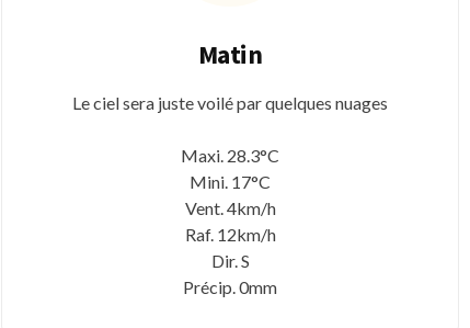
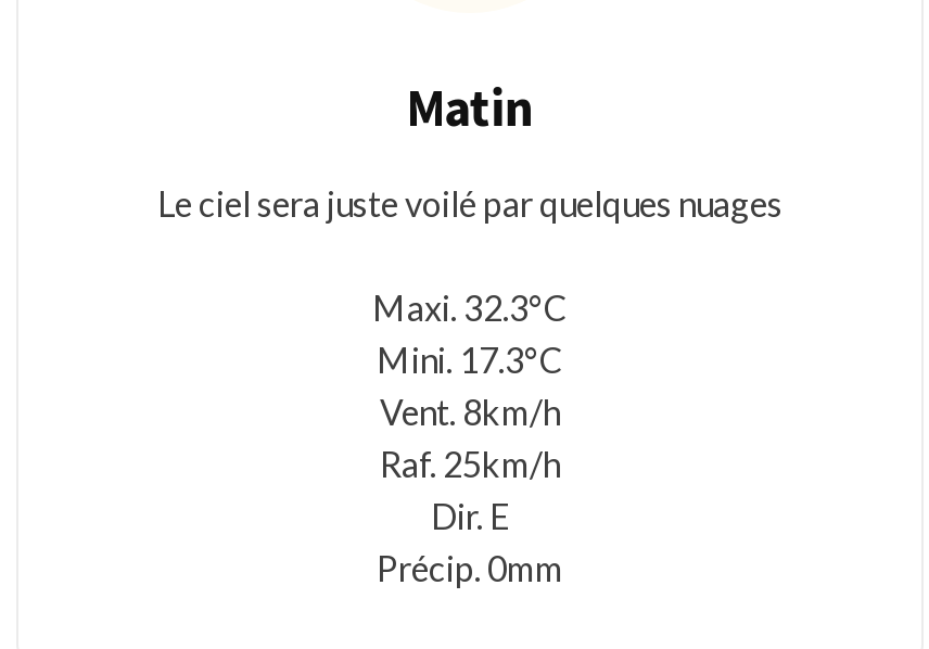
- Maxi. 28.3°C
+ Maxi. 32.3°C

- Mini. 17°C
+ Mini. 17.3°C

- Vent. 4km/h
+ Vent. 8km/h

- Raf. 12km/h
+ Raf. 25km/h

- Dir. S
+ Dir. E
